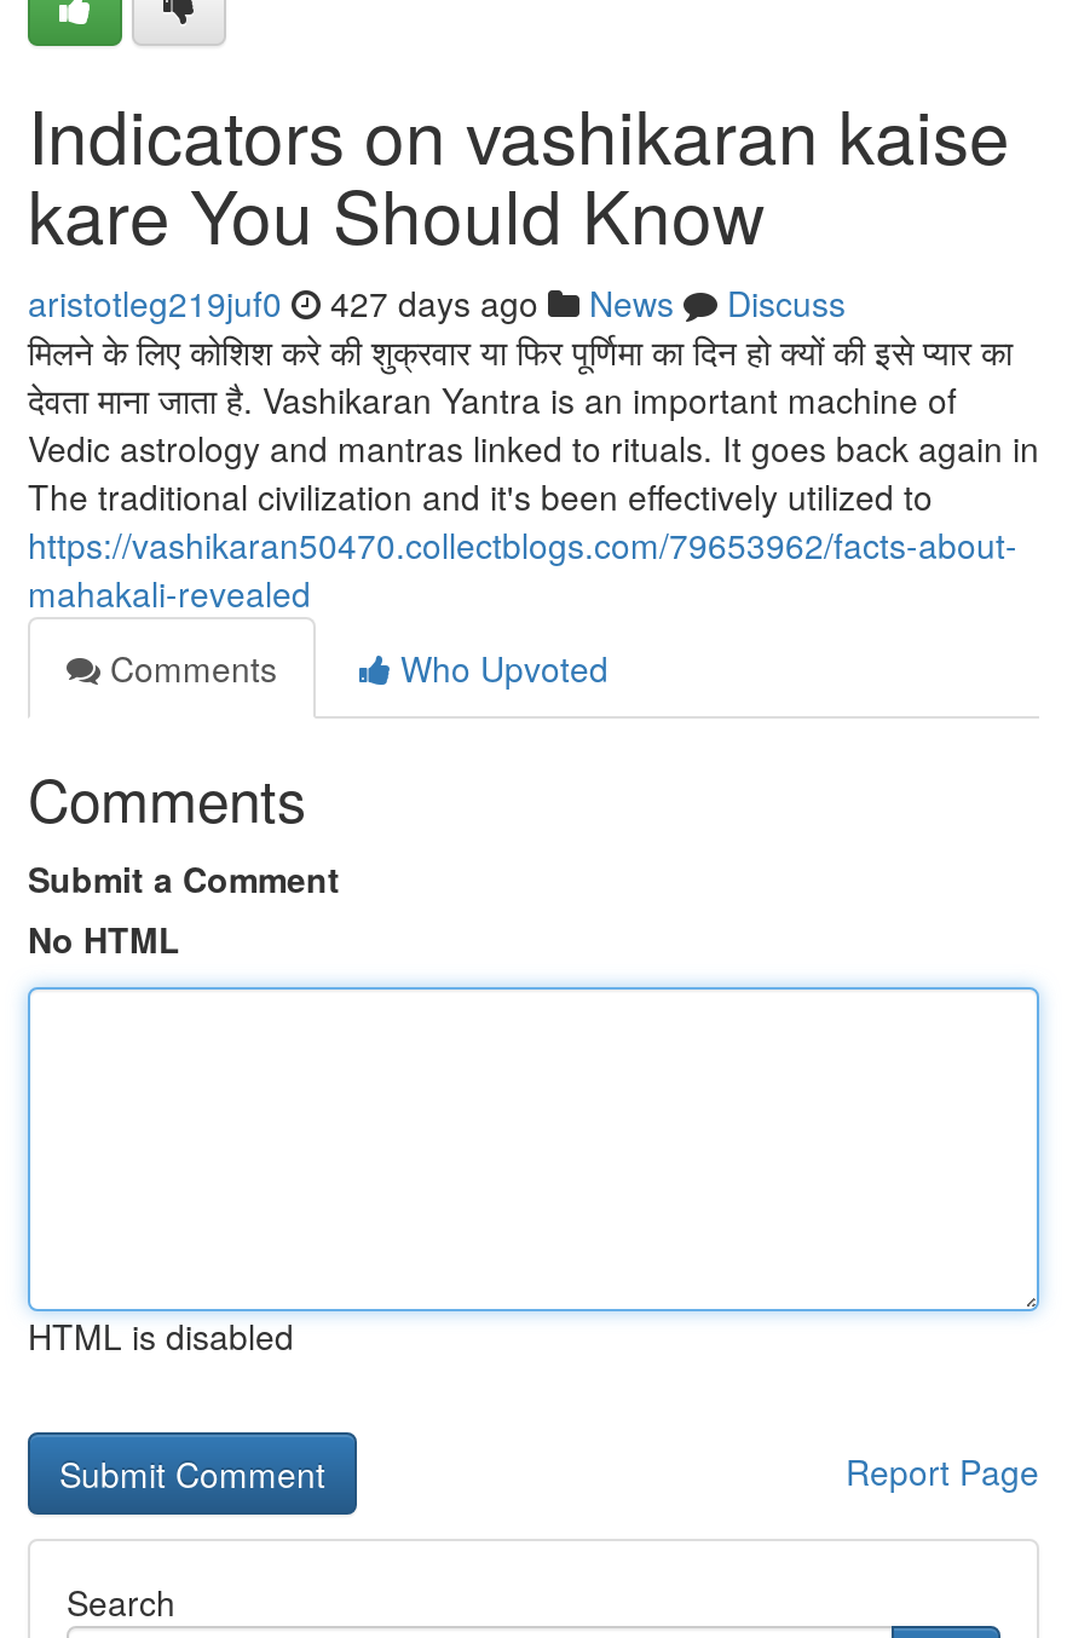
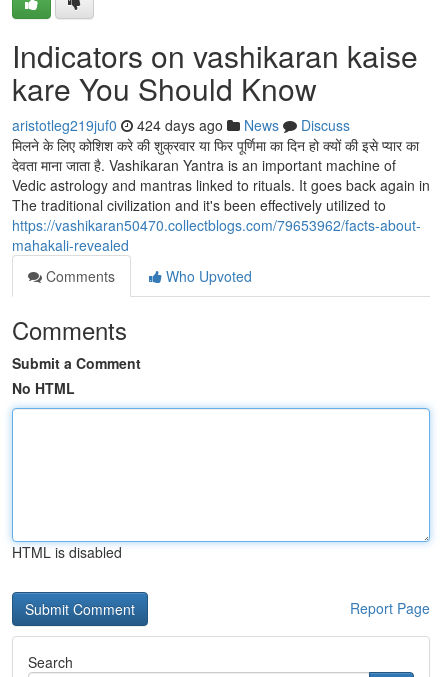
- aristotleg219juf0 427 days ago News Discuss
+ aristotleg219juf0 424 days ago News Discuss
